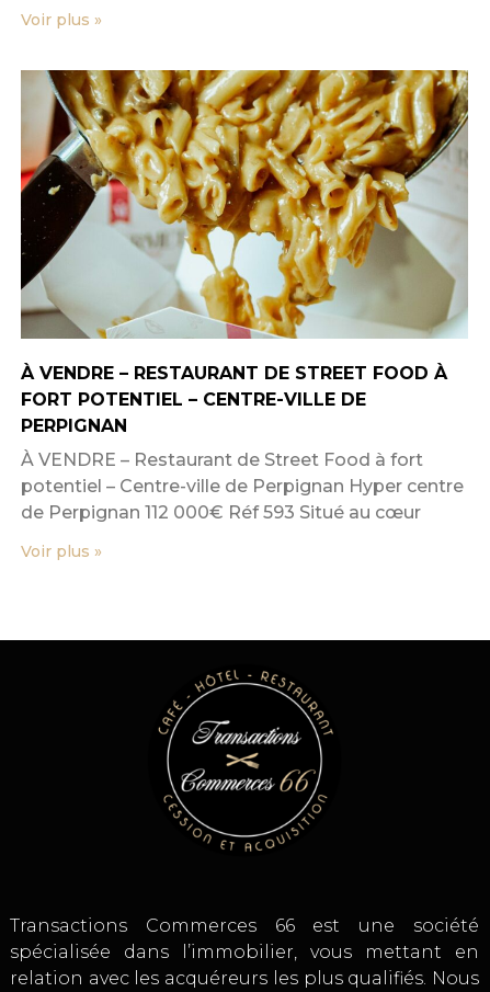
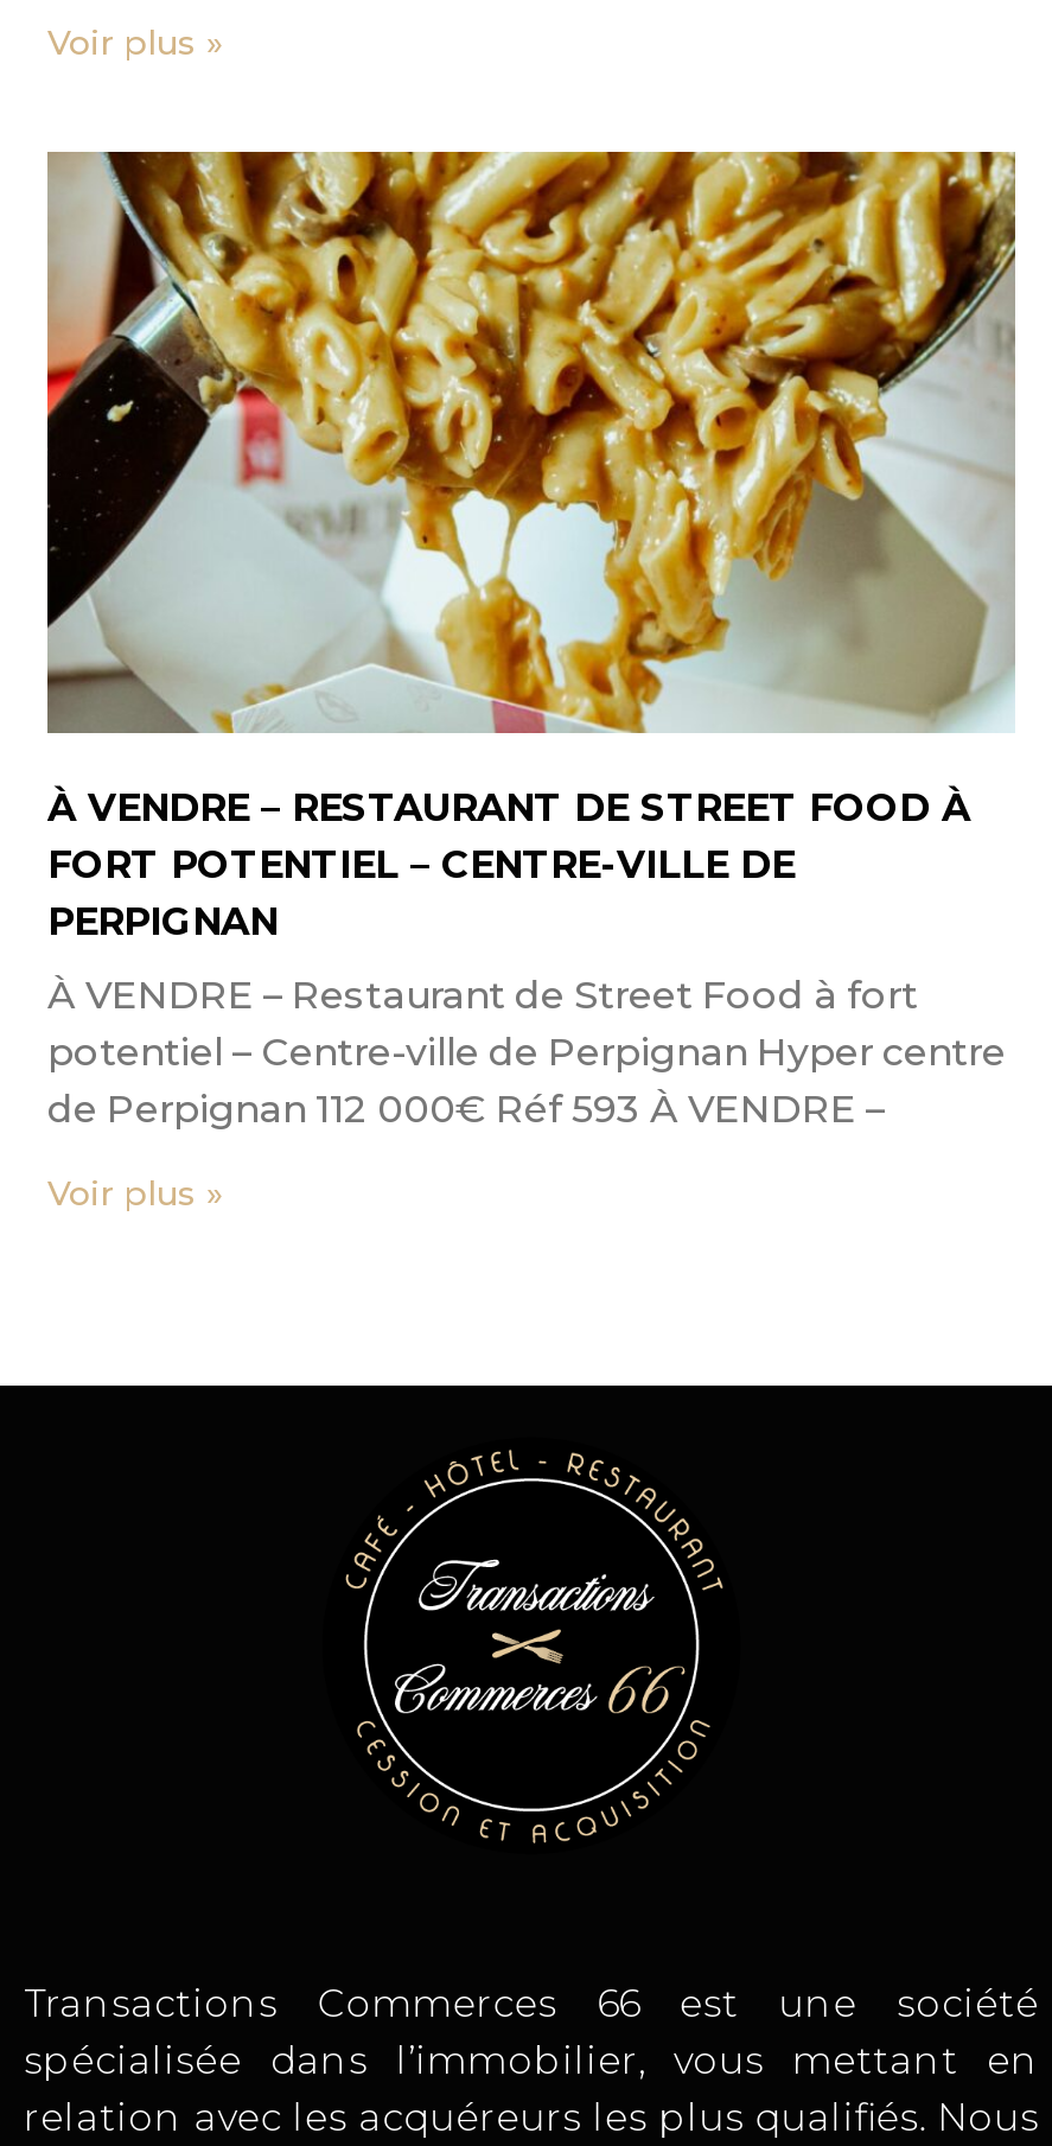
- de Perpignan 112 000€ Réf 593 Situé au cœur
+ de Perpignan 112 000€ Réf 593 À VENDRE –
